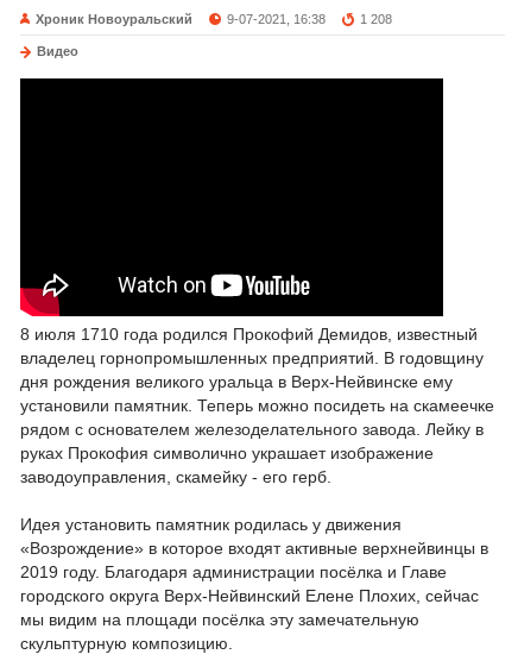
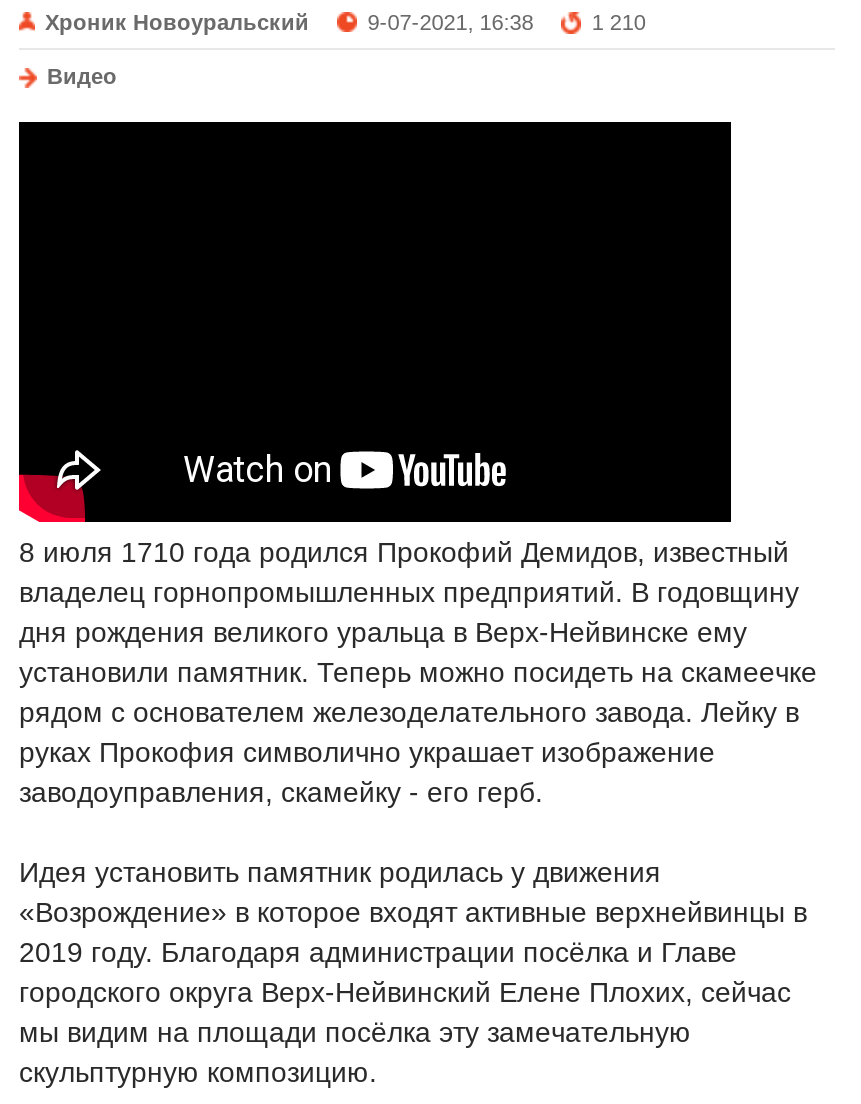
- 1 208
+ 1 210
